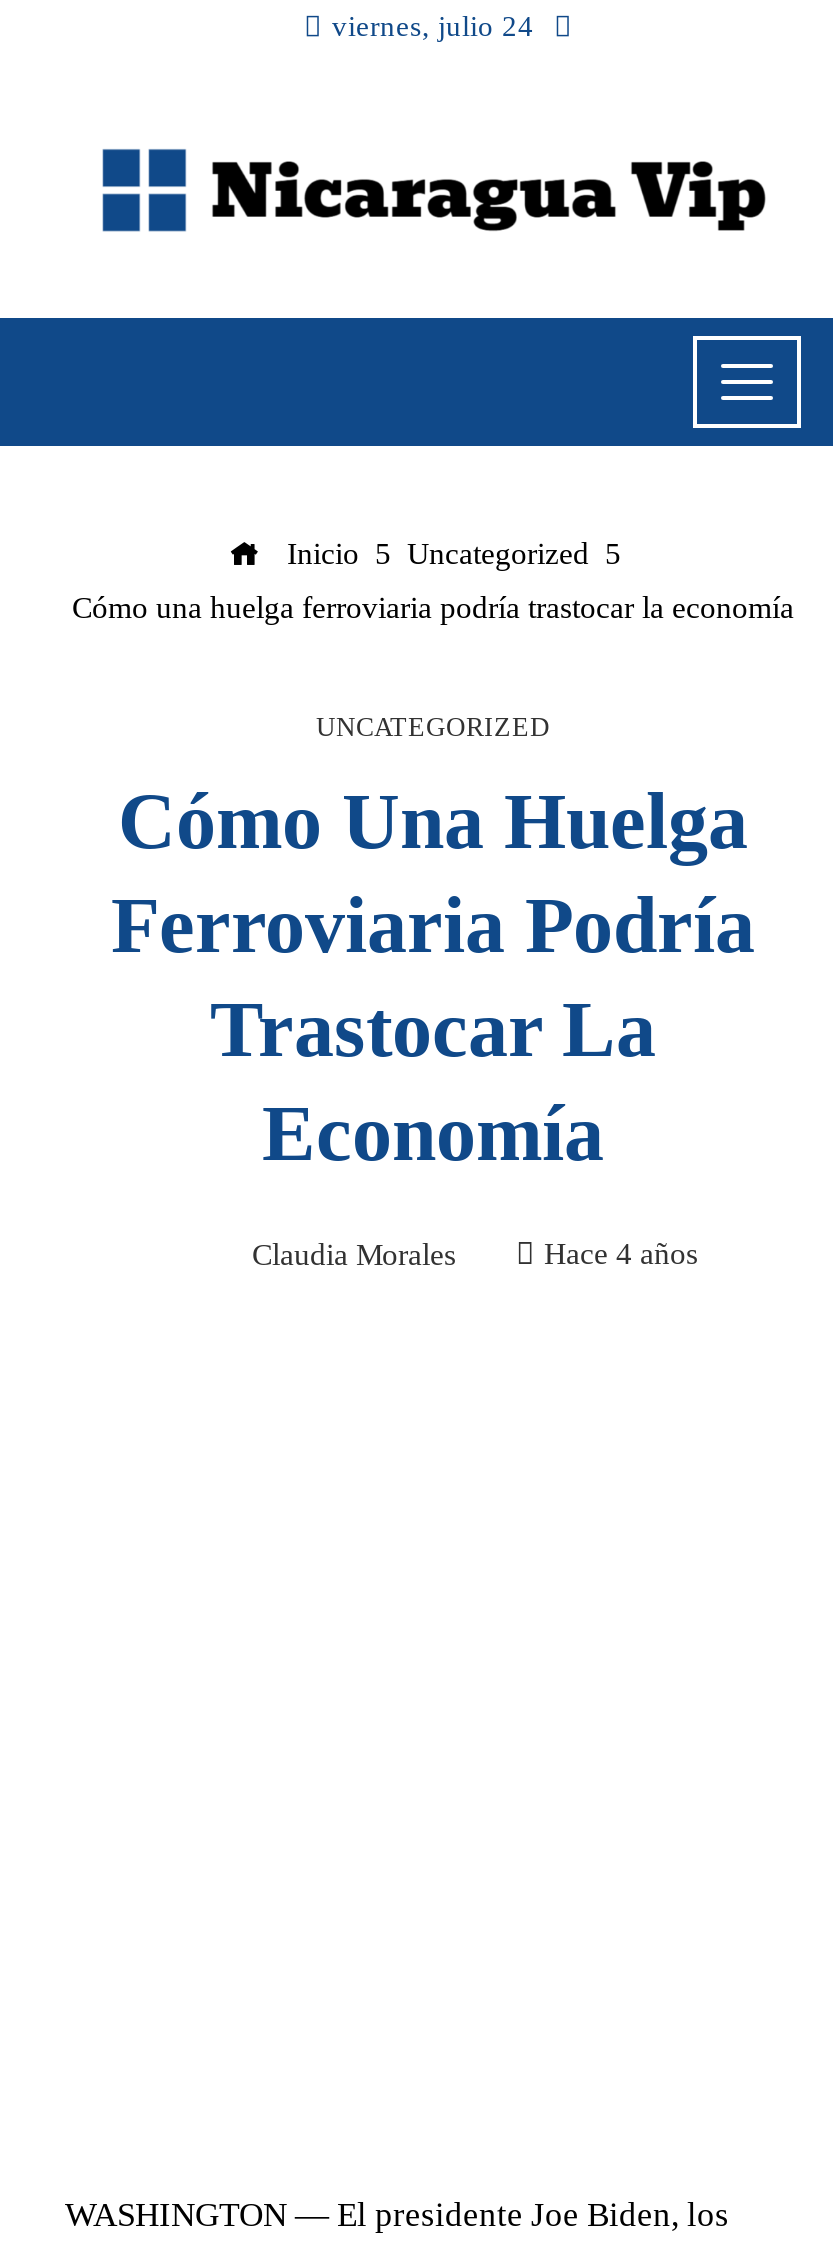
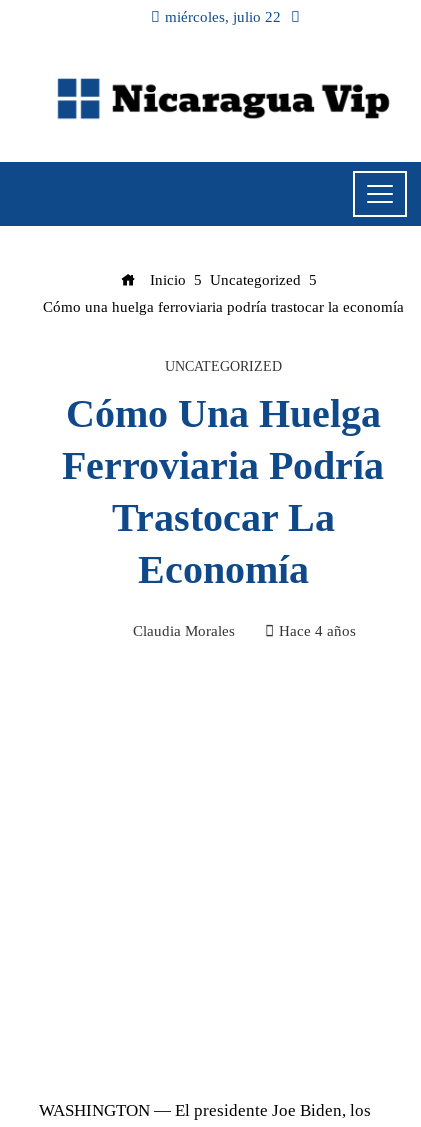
- viernes, julio 24
+ miércoles, julio 22
